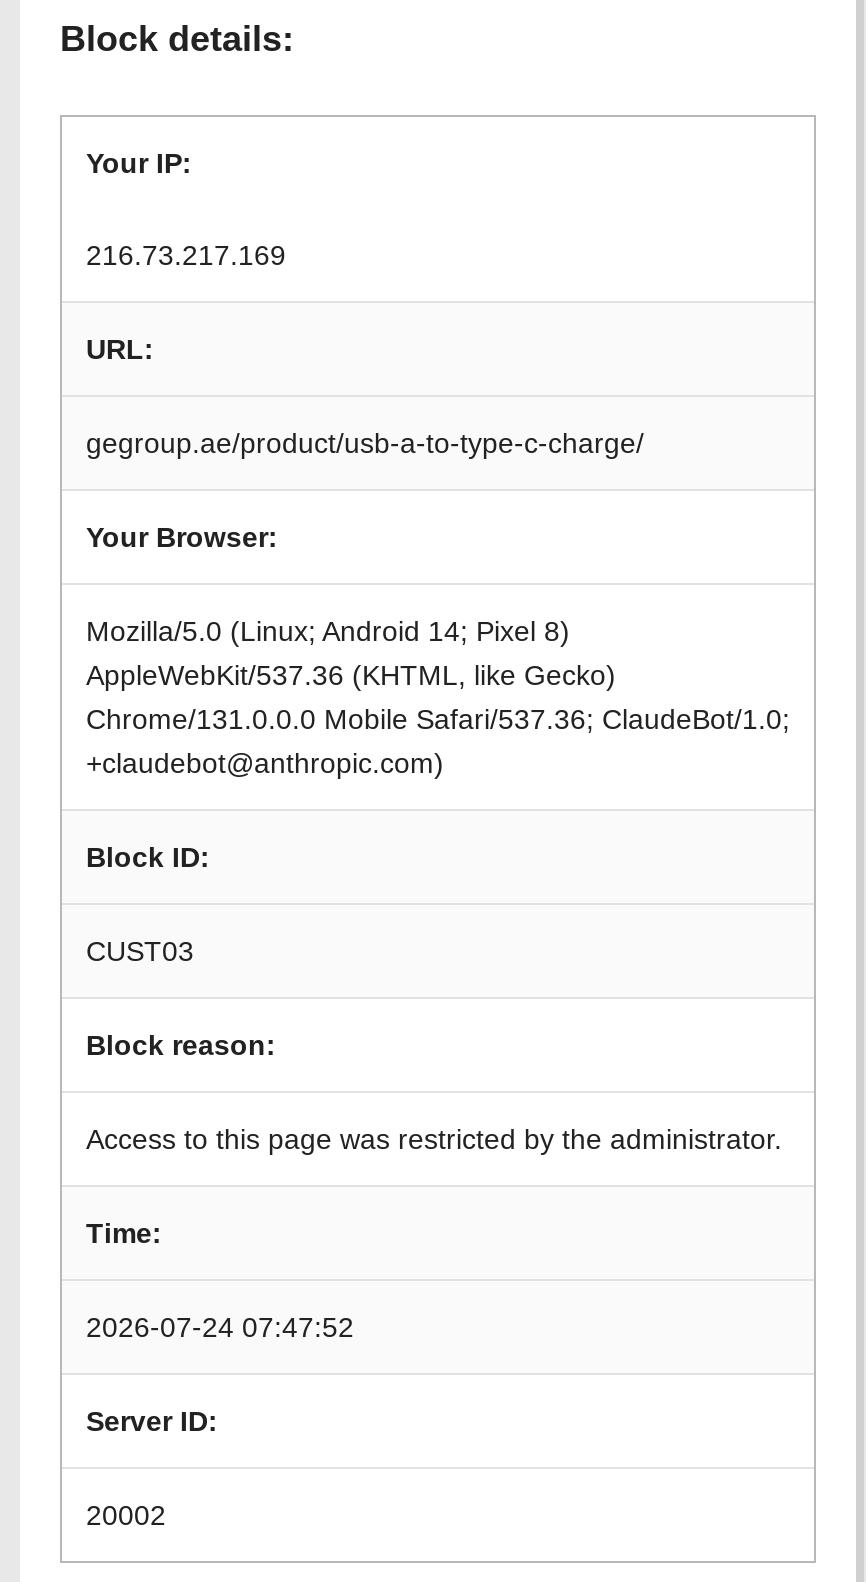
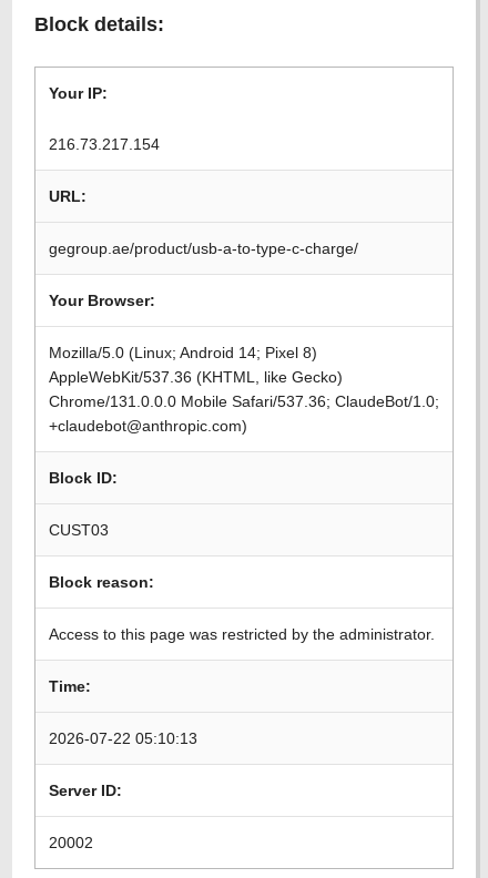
- 216.73.217.169
+ 216.73.217.154

- 2026-07-24 07:47:52
+ 2026-07-22 05:10:13
